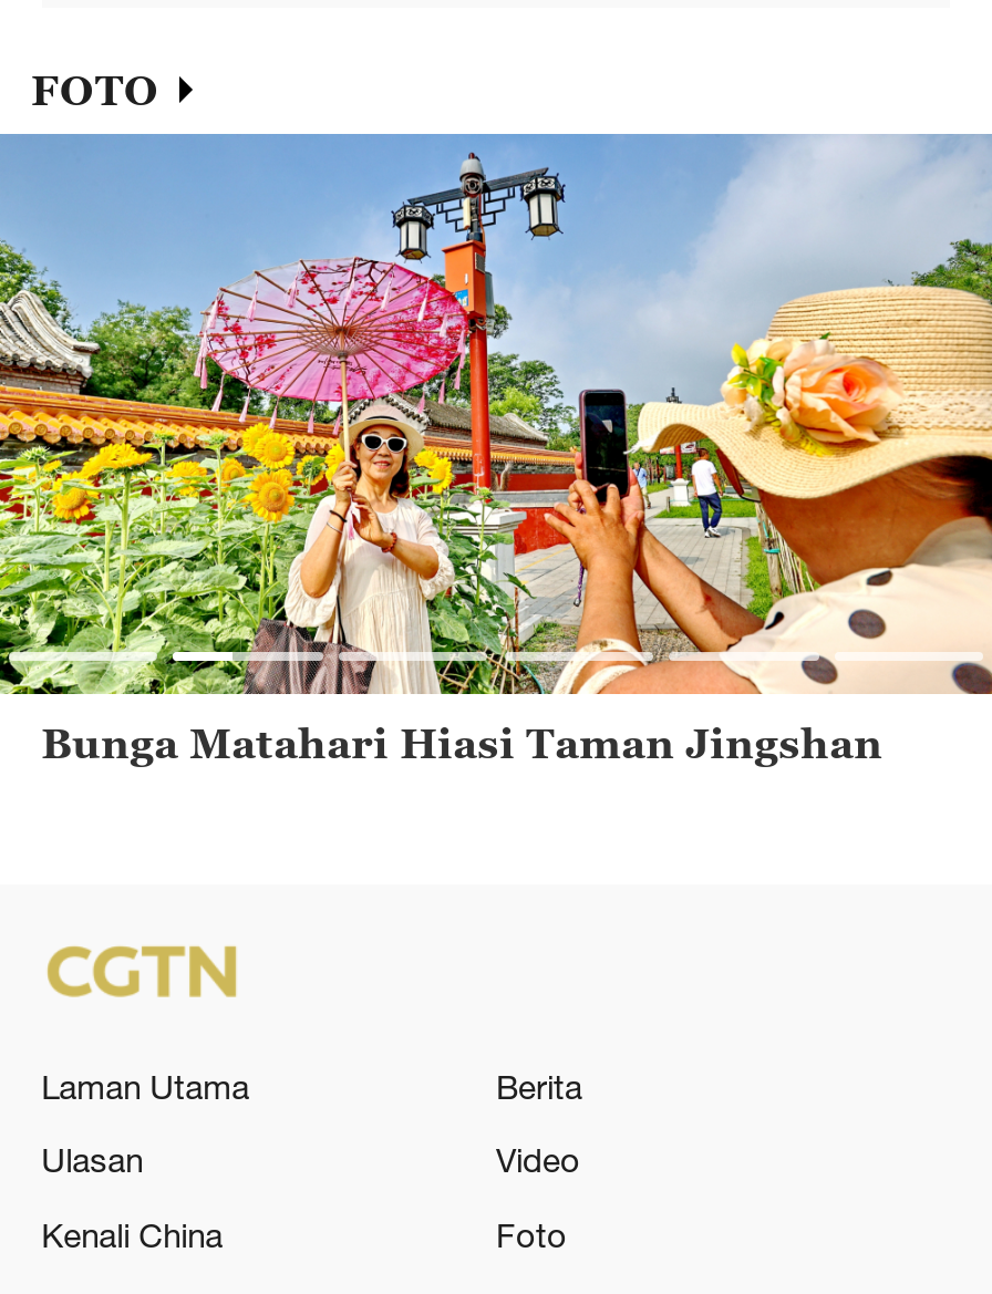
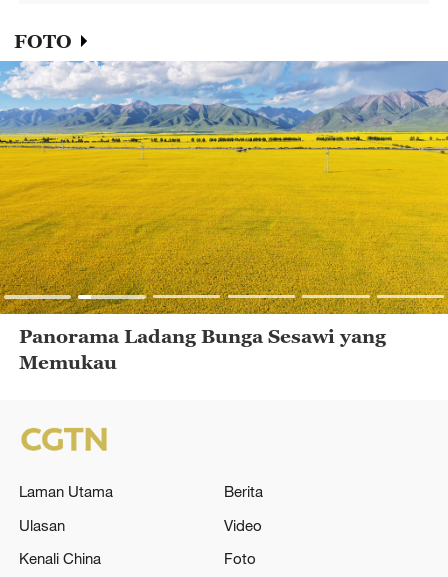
- [image]
- Bunga Matahari Hiasi Taman Jingshan
+ [image]
+ Panorama Ladang Bunga Sesawi yang
+ Memukau
